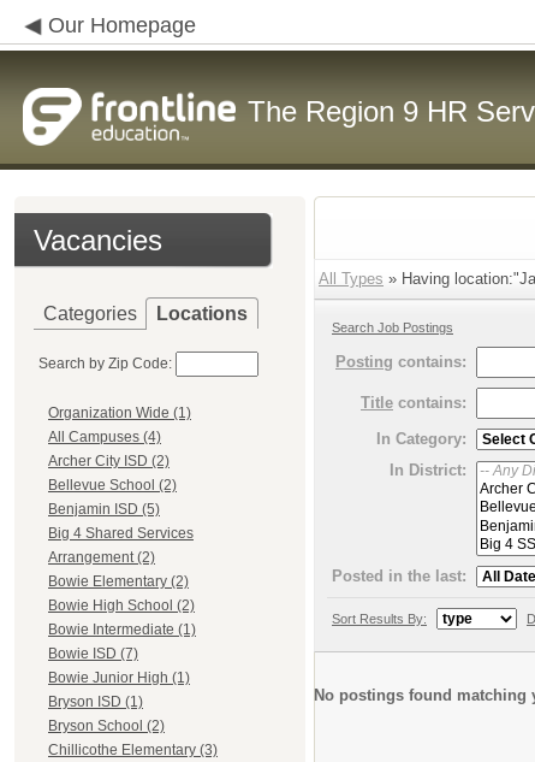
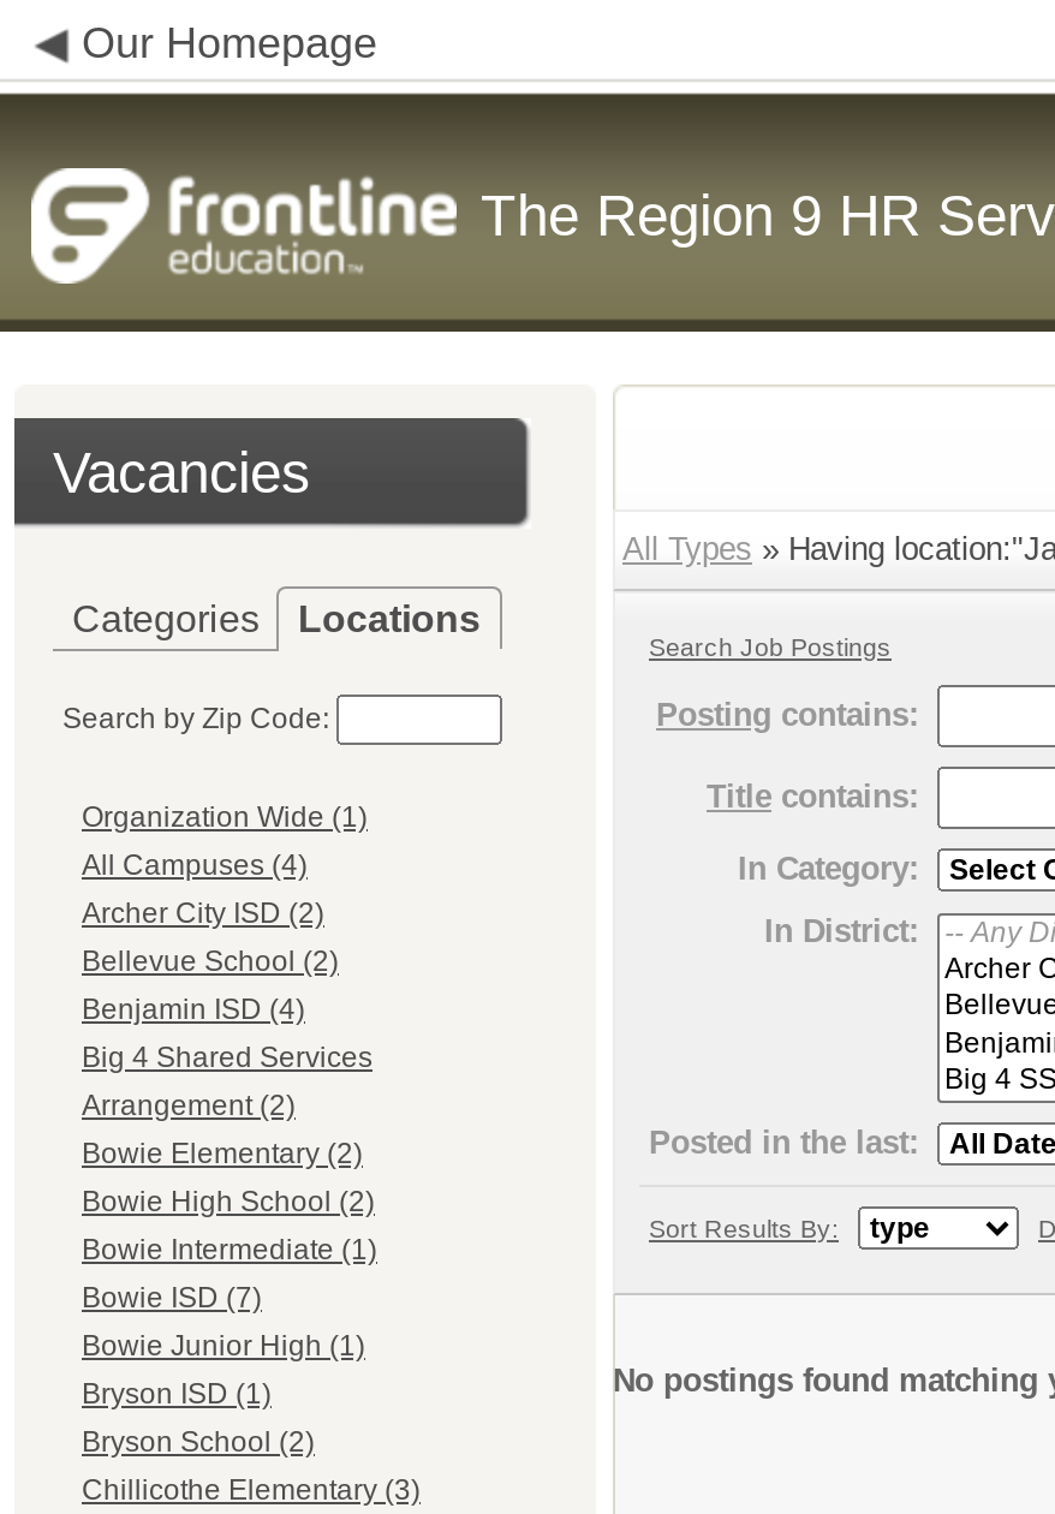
- Benjamin ISD (5)
+ Benjamin ISD (4)
